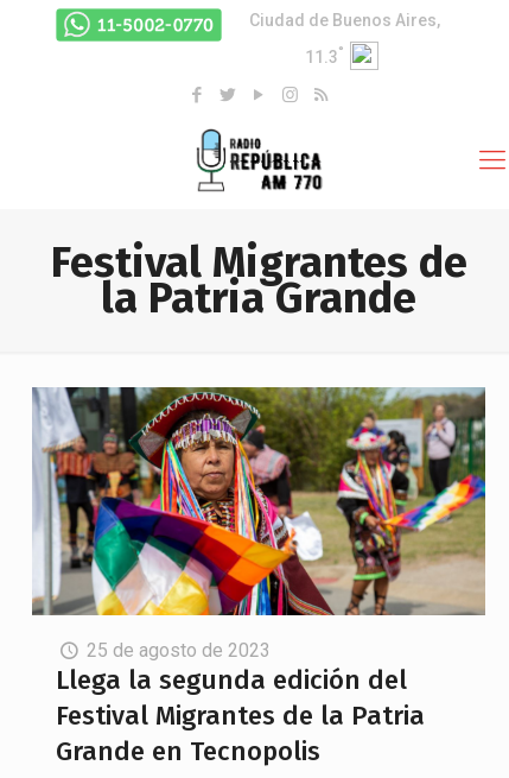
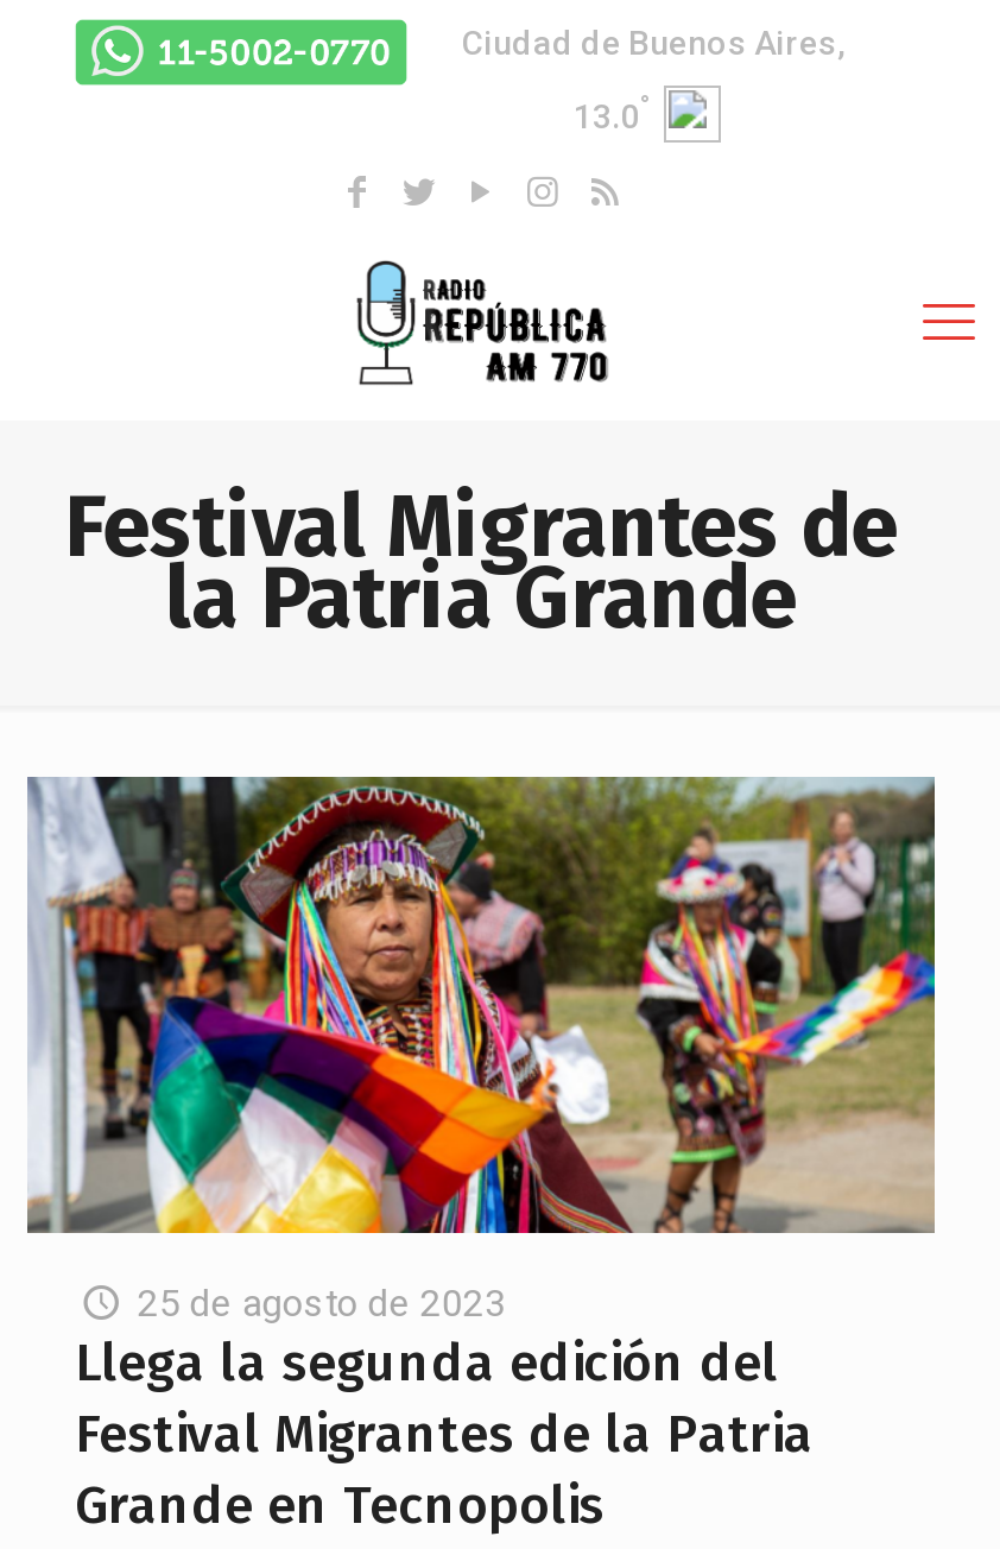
- 11.3°
+ 13.0°
